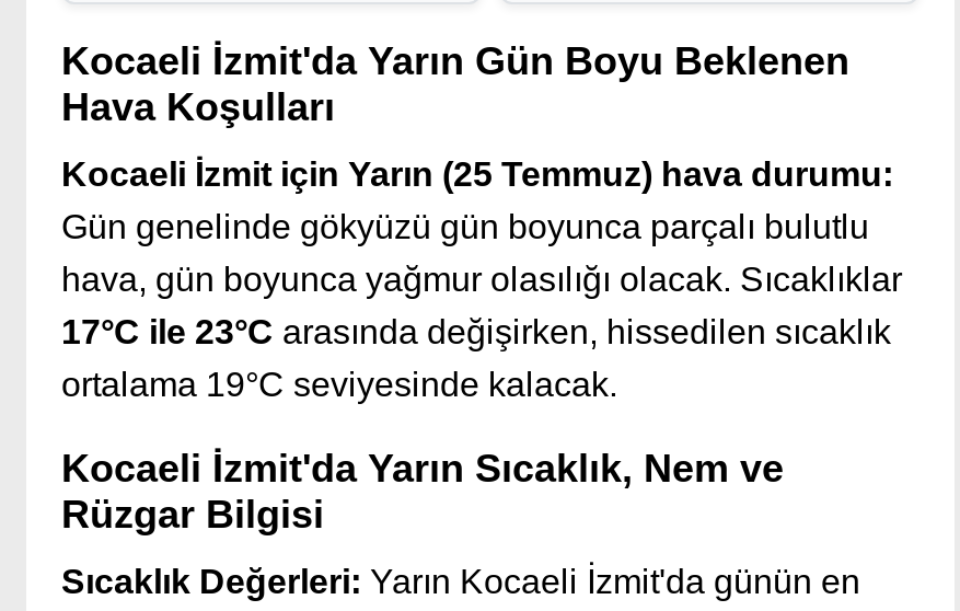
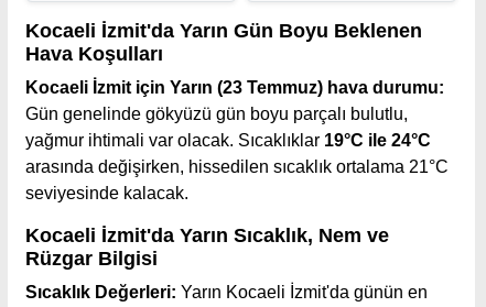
- Kocaeli İzmit için Yarın (25 Temmuz) hava durumu:
- Gün genelinde gökyüzü gün boyunca parçalı bulutlu
- hava, gün boyunca yağmur olasılığı olacak. Sıcaklıklar
- 17°C ile 23°C arasında değişirken, hissedilen sıcaklık
- ortalama 19°C seviyesinde kalacak.
+ Kocaeli İzmit için Yarın (23 Temmuz) hava durumu:
+ Gün genelinde gökyüzü gün boyu parçalı bulutlu,
+ yağmur ihtimali var olacak. Sıcaklıklar 19°C ile 24°C
+ arasında değişirken, hissedilen sıcaklık ortalama 21°C
+ seviyesinde kalacak.
